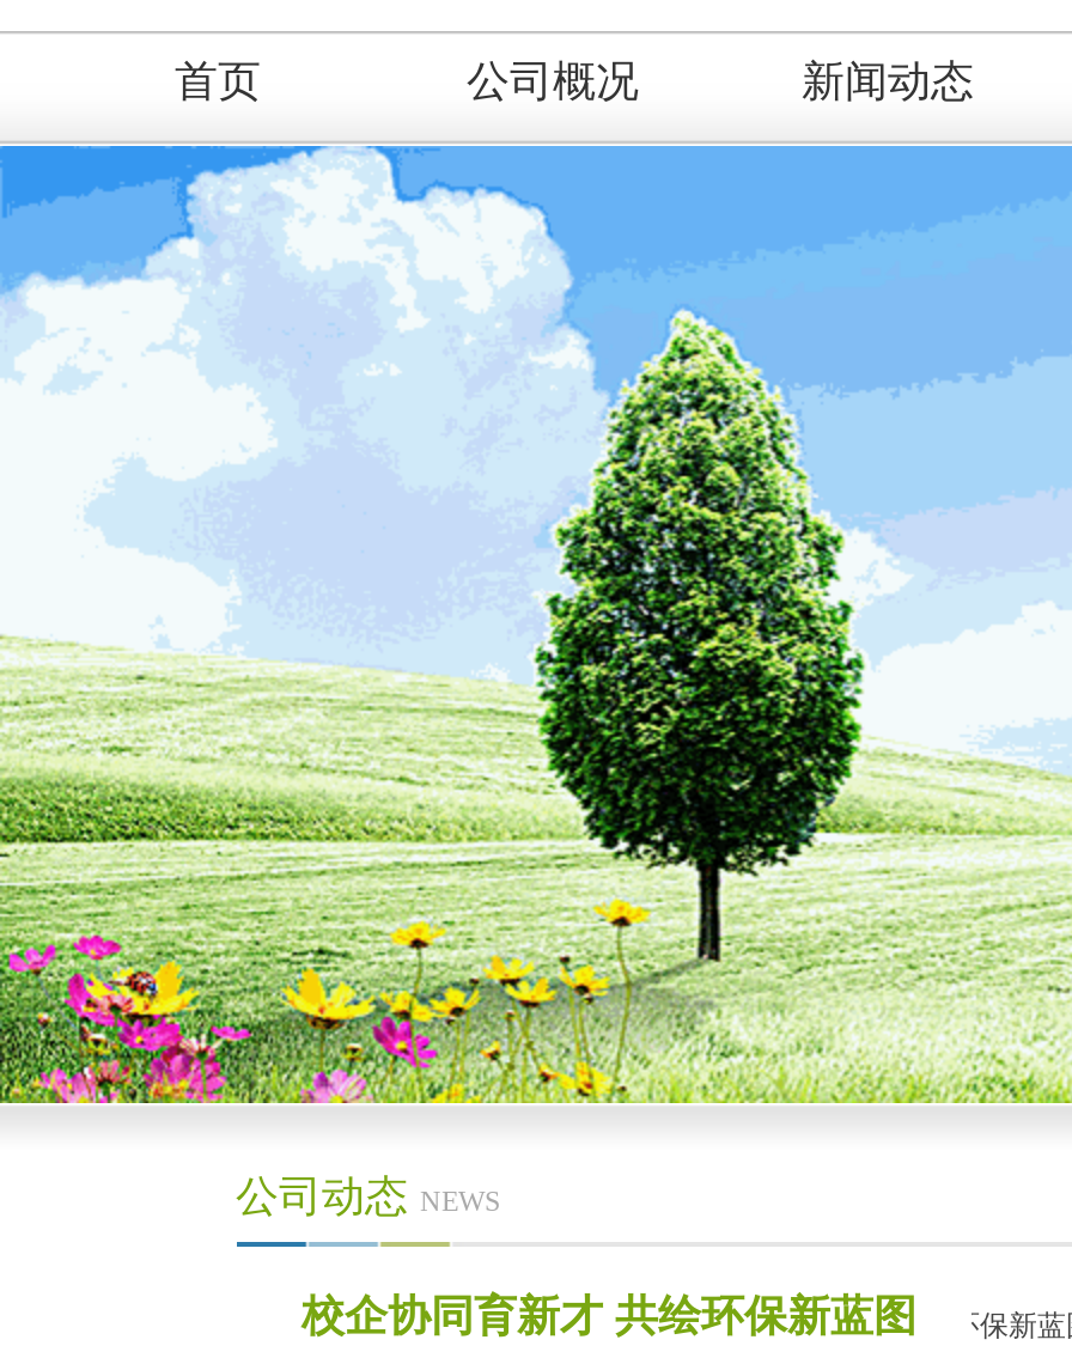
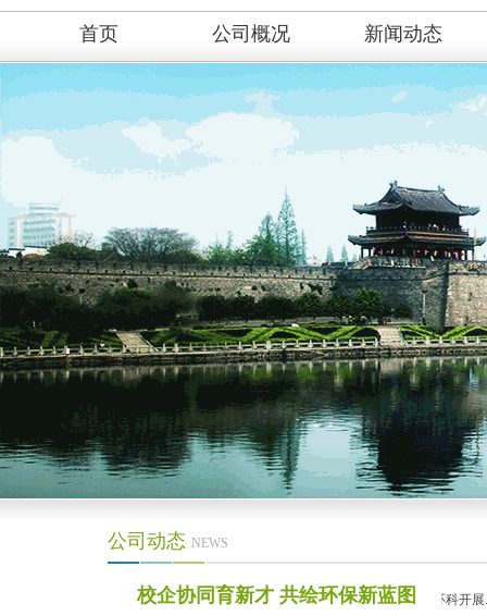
- [image]
+ [image]
